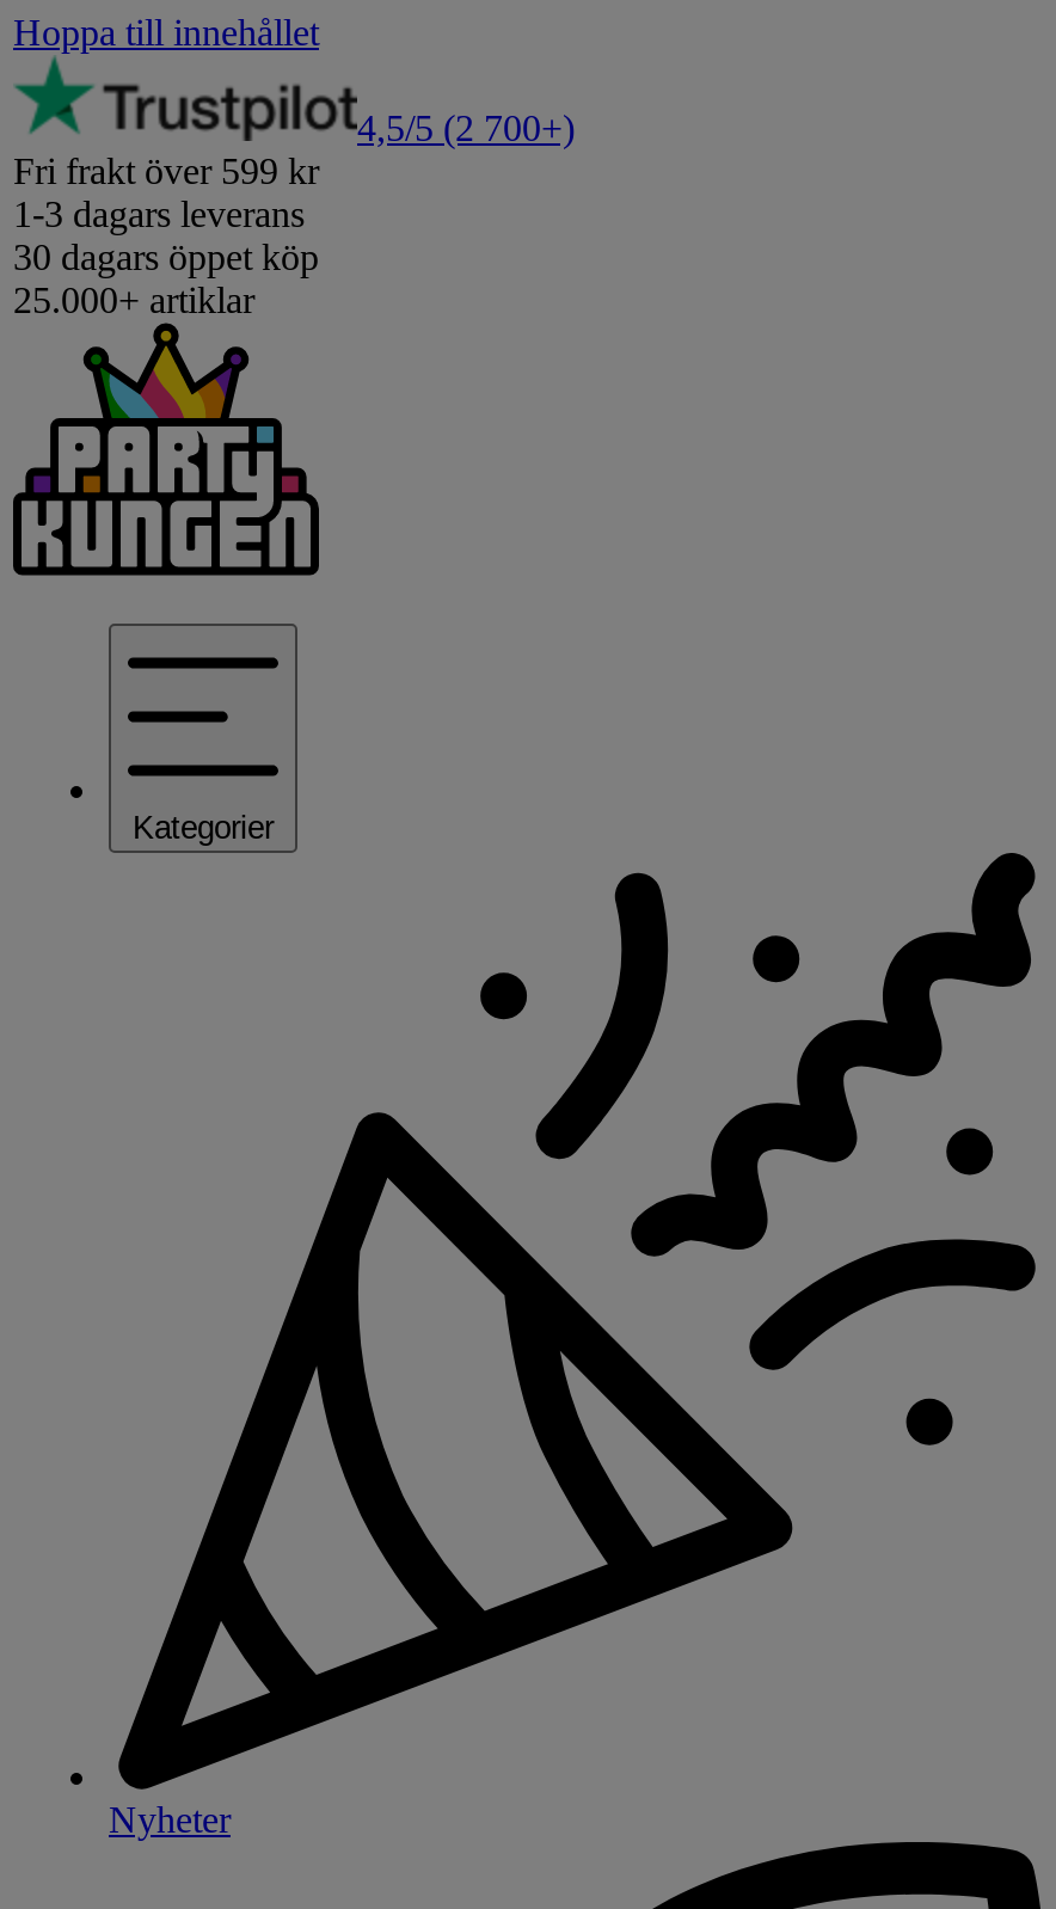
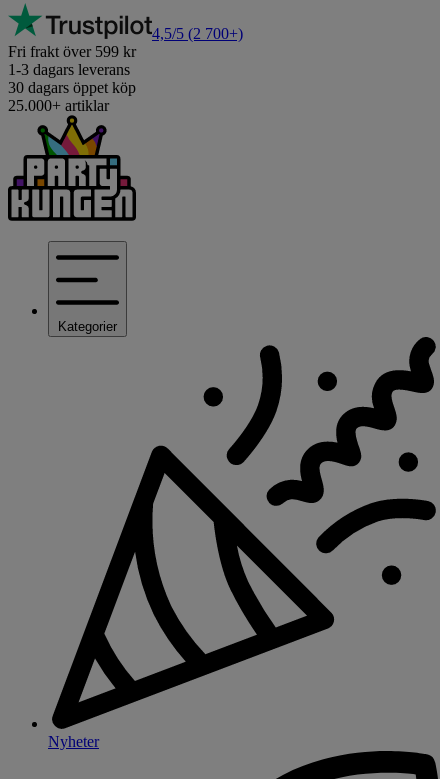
- Hoppa till innehållet
